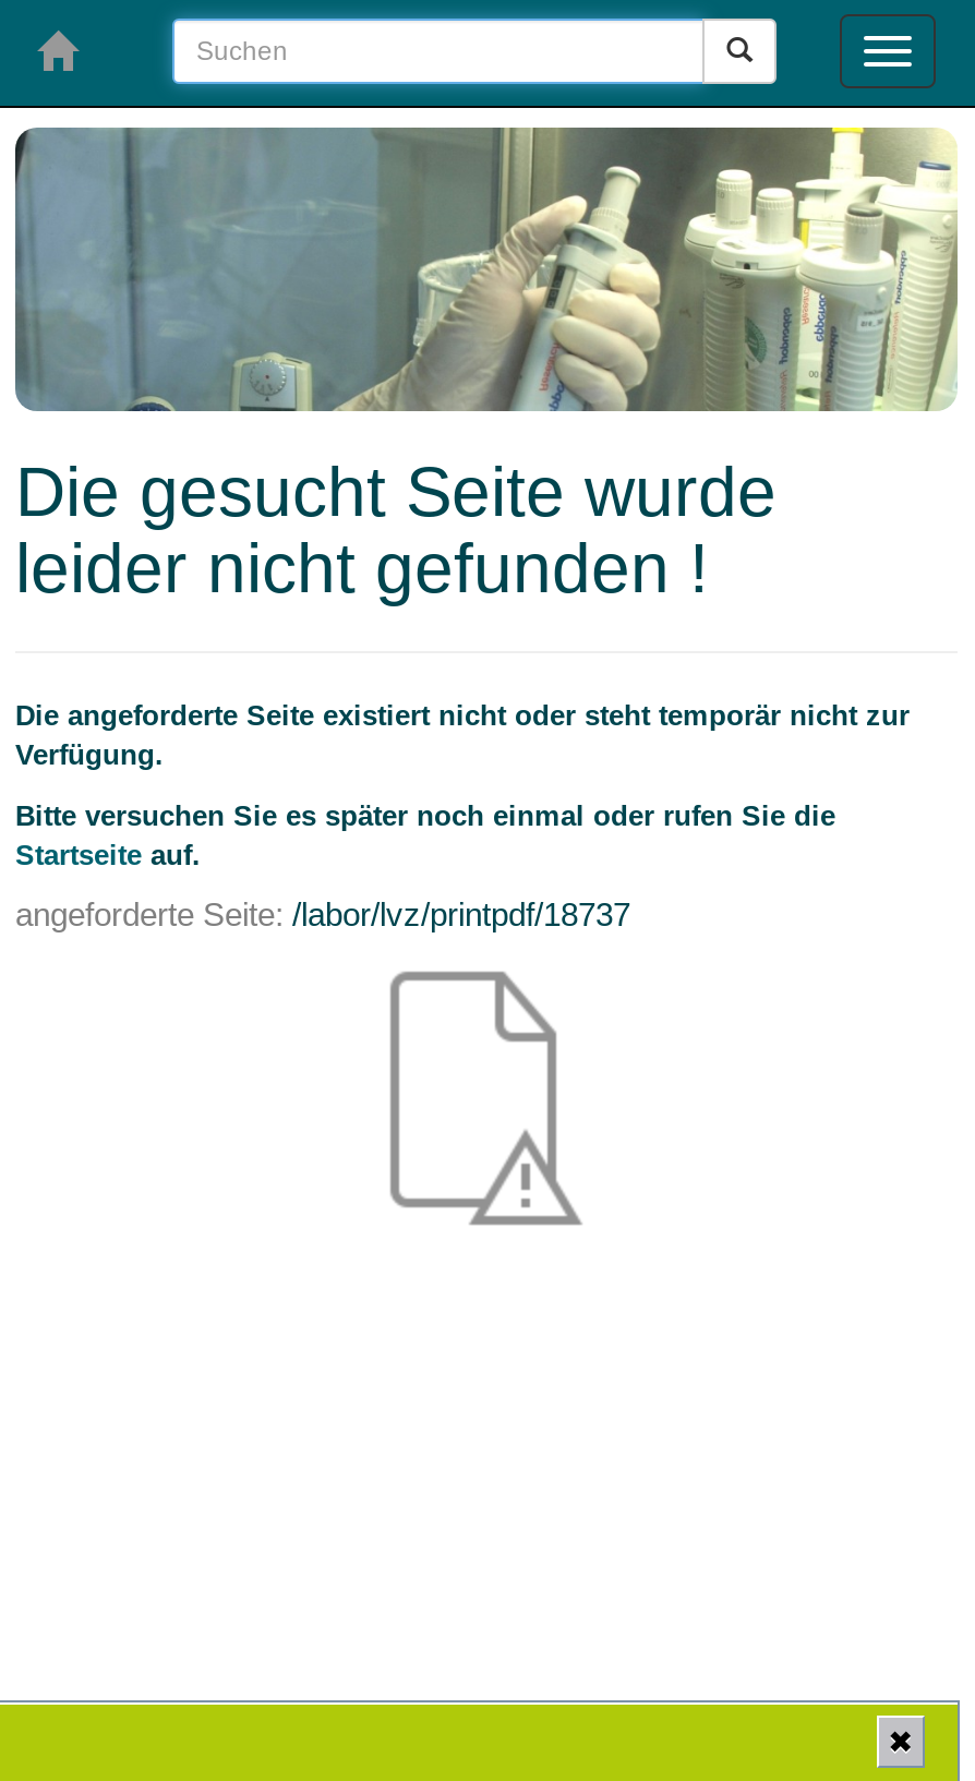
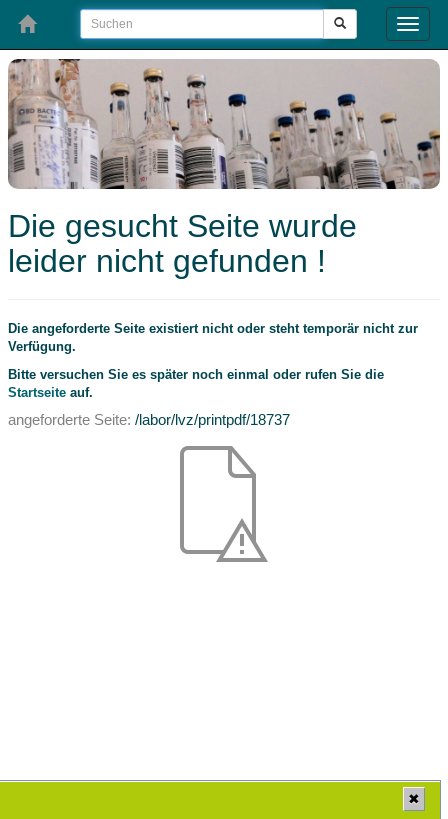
- [image]
+ [image]
